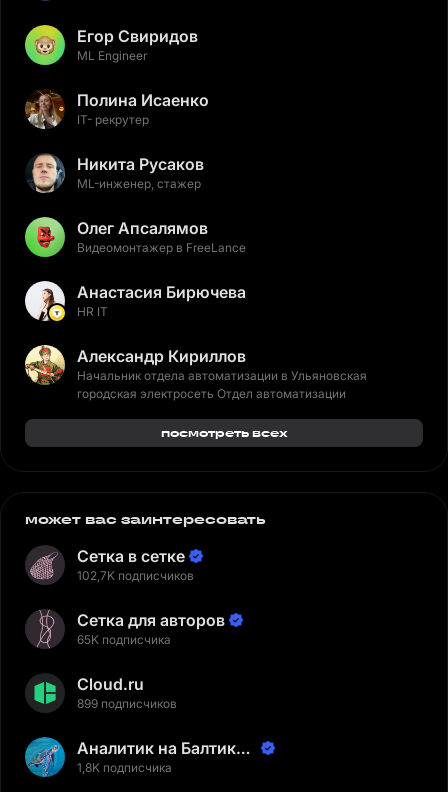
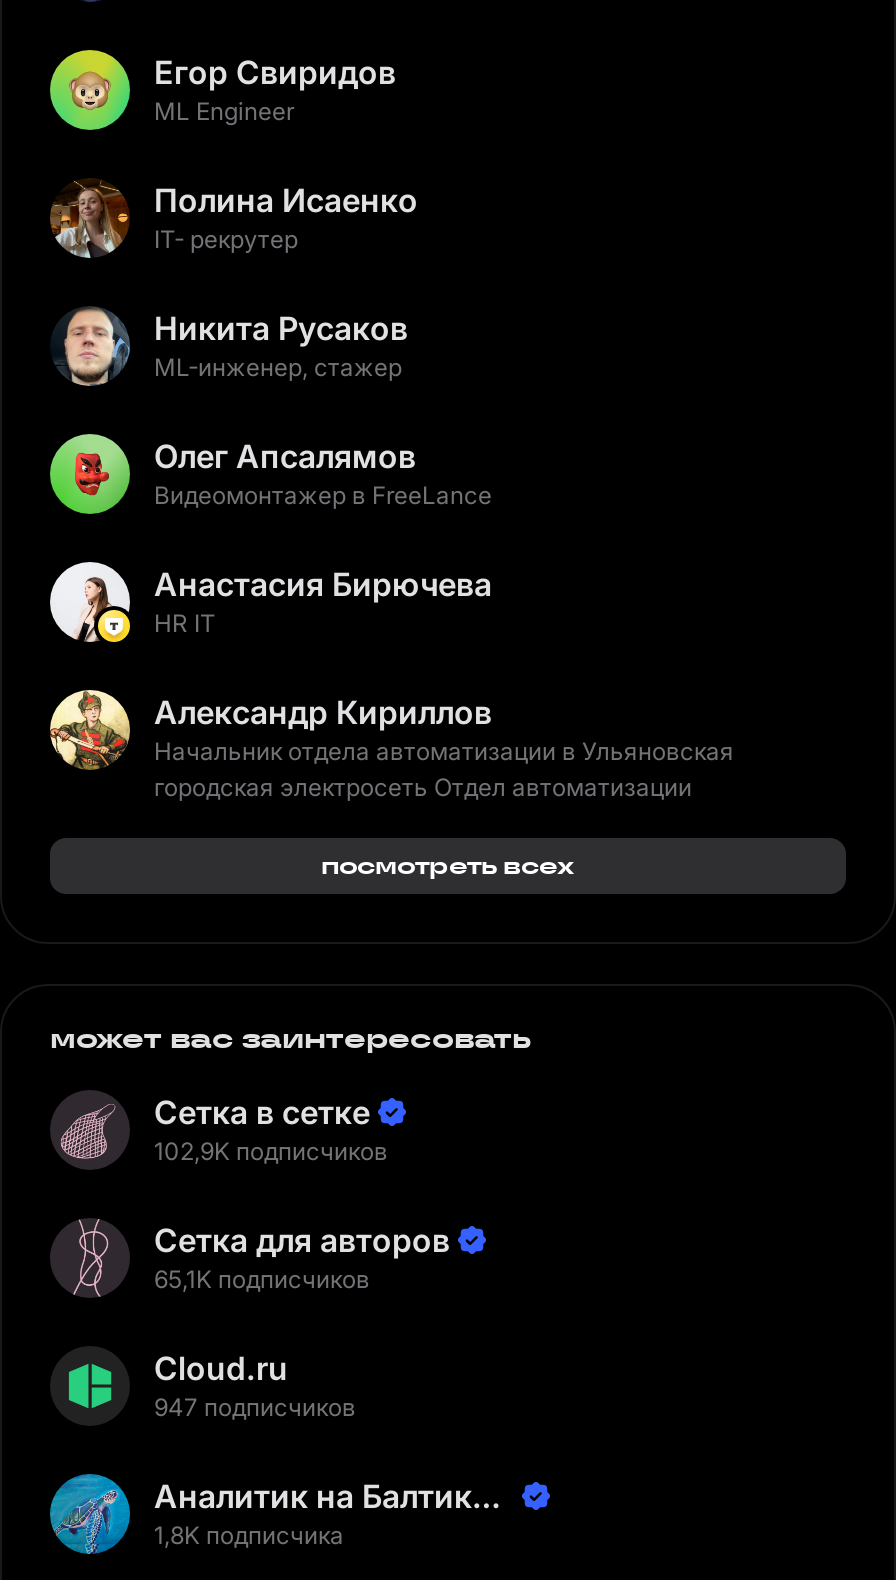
- 102,7K подписчиков
+ 102,9K подписчиков

- 65K подписчика
+ 65,1K подписчиков

- 899 подписчиков
+ 947 подписчиков
